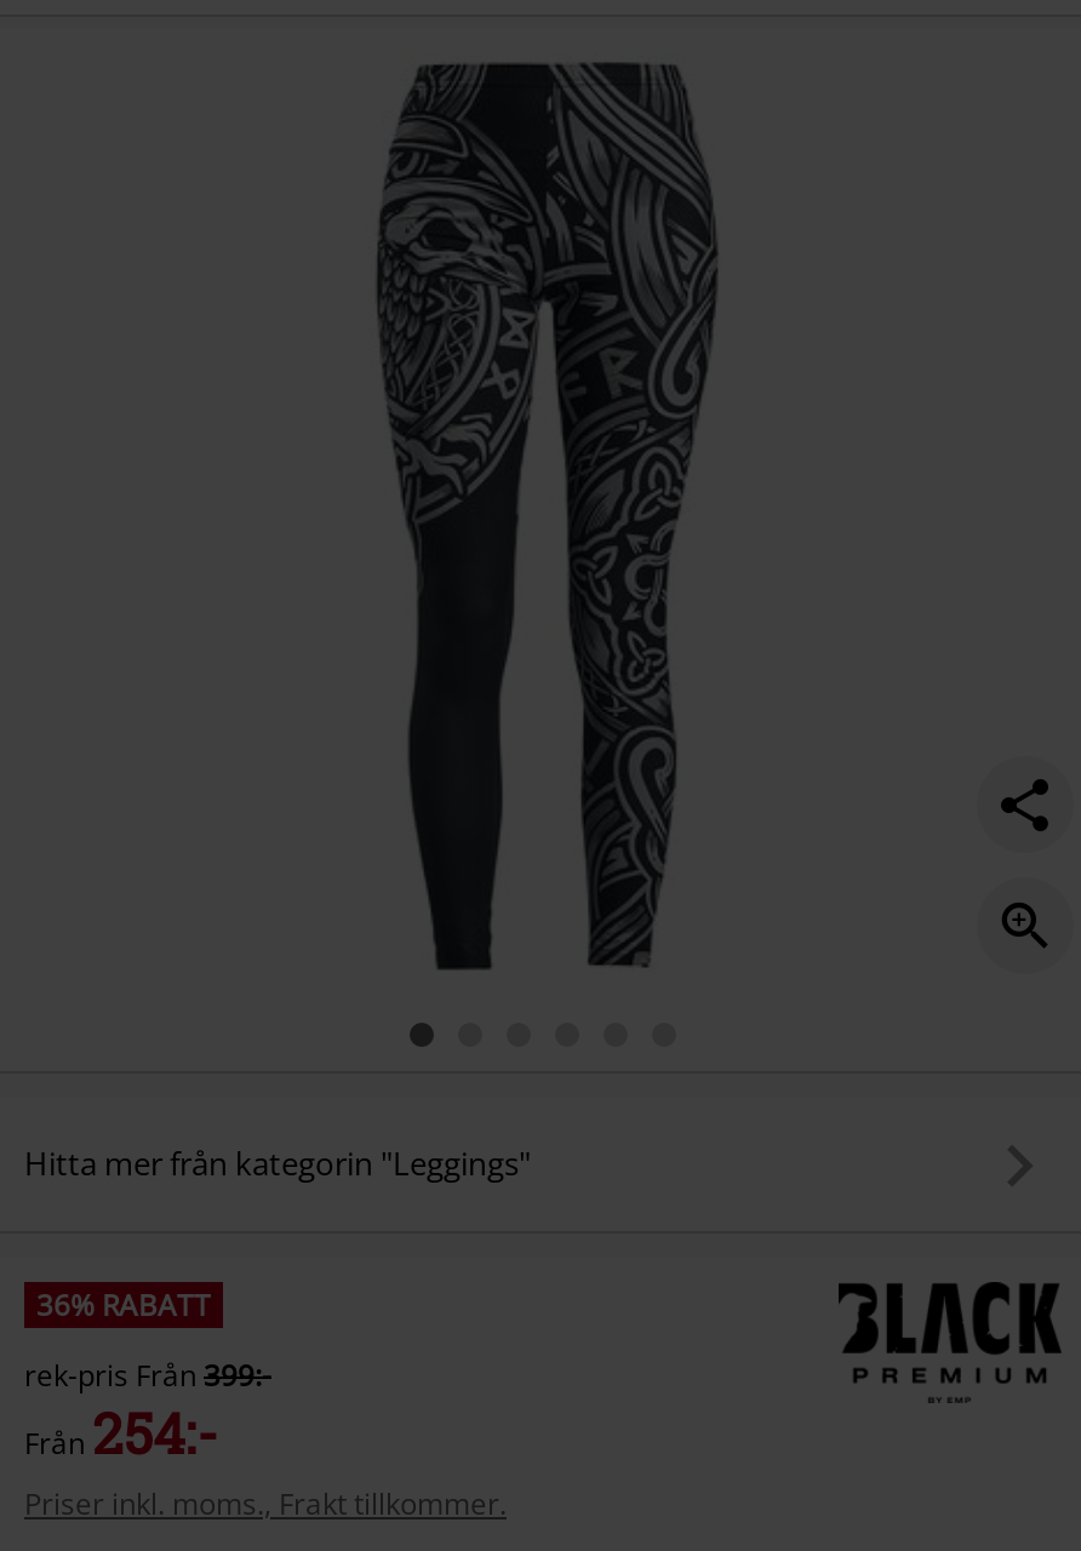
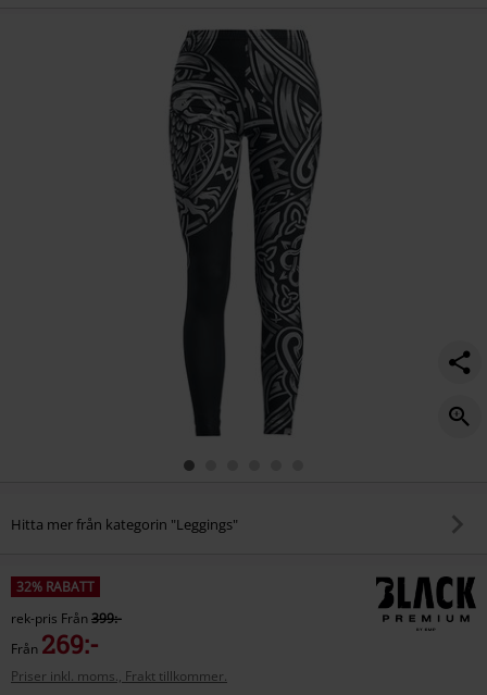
- 36% RABATT
+ 32% RABATT

- Från254:-
+ Från269:-
